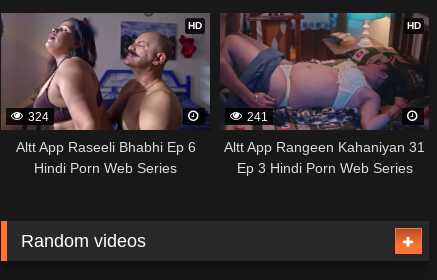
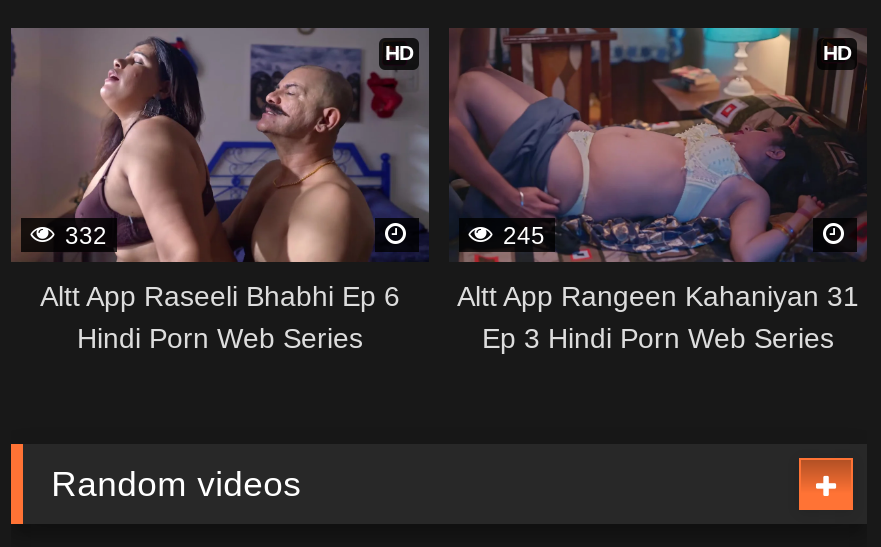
- 324
+ 332

- 241
+ 245
